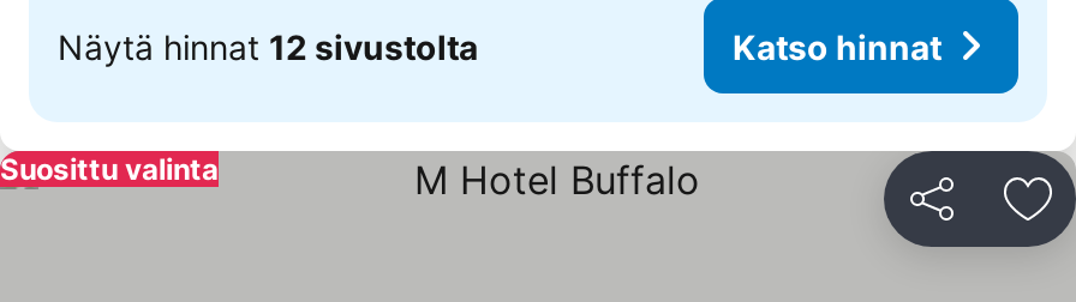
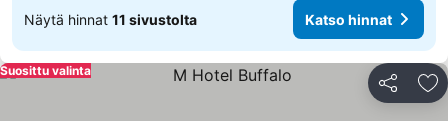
- Näytä hinnat 12 sivustolta
+ Näytä hinnat 11 sivustolta
